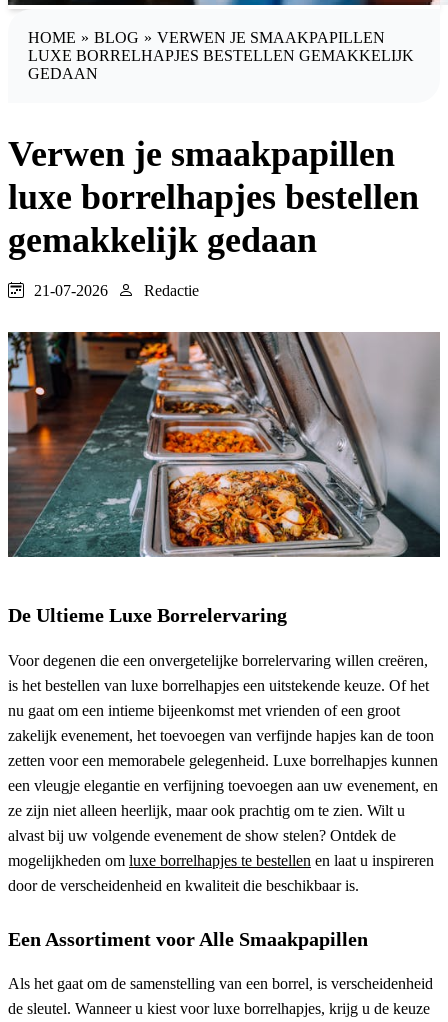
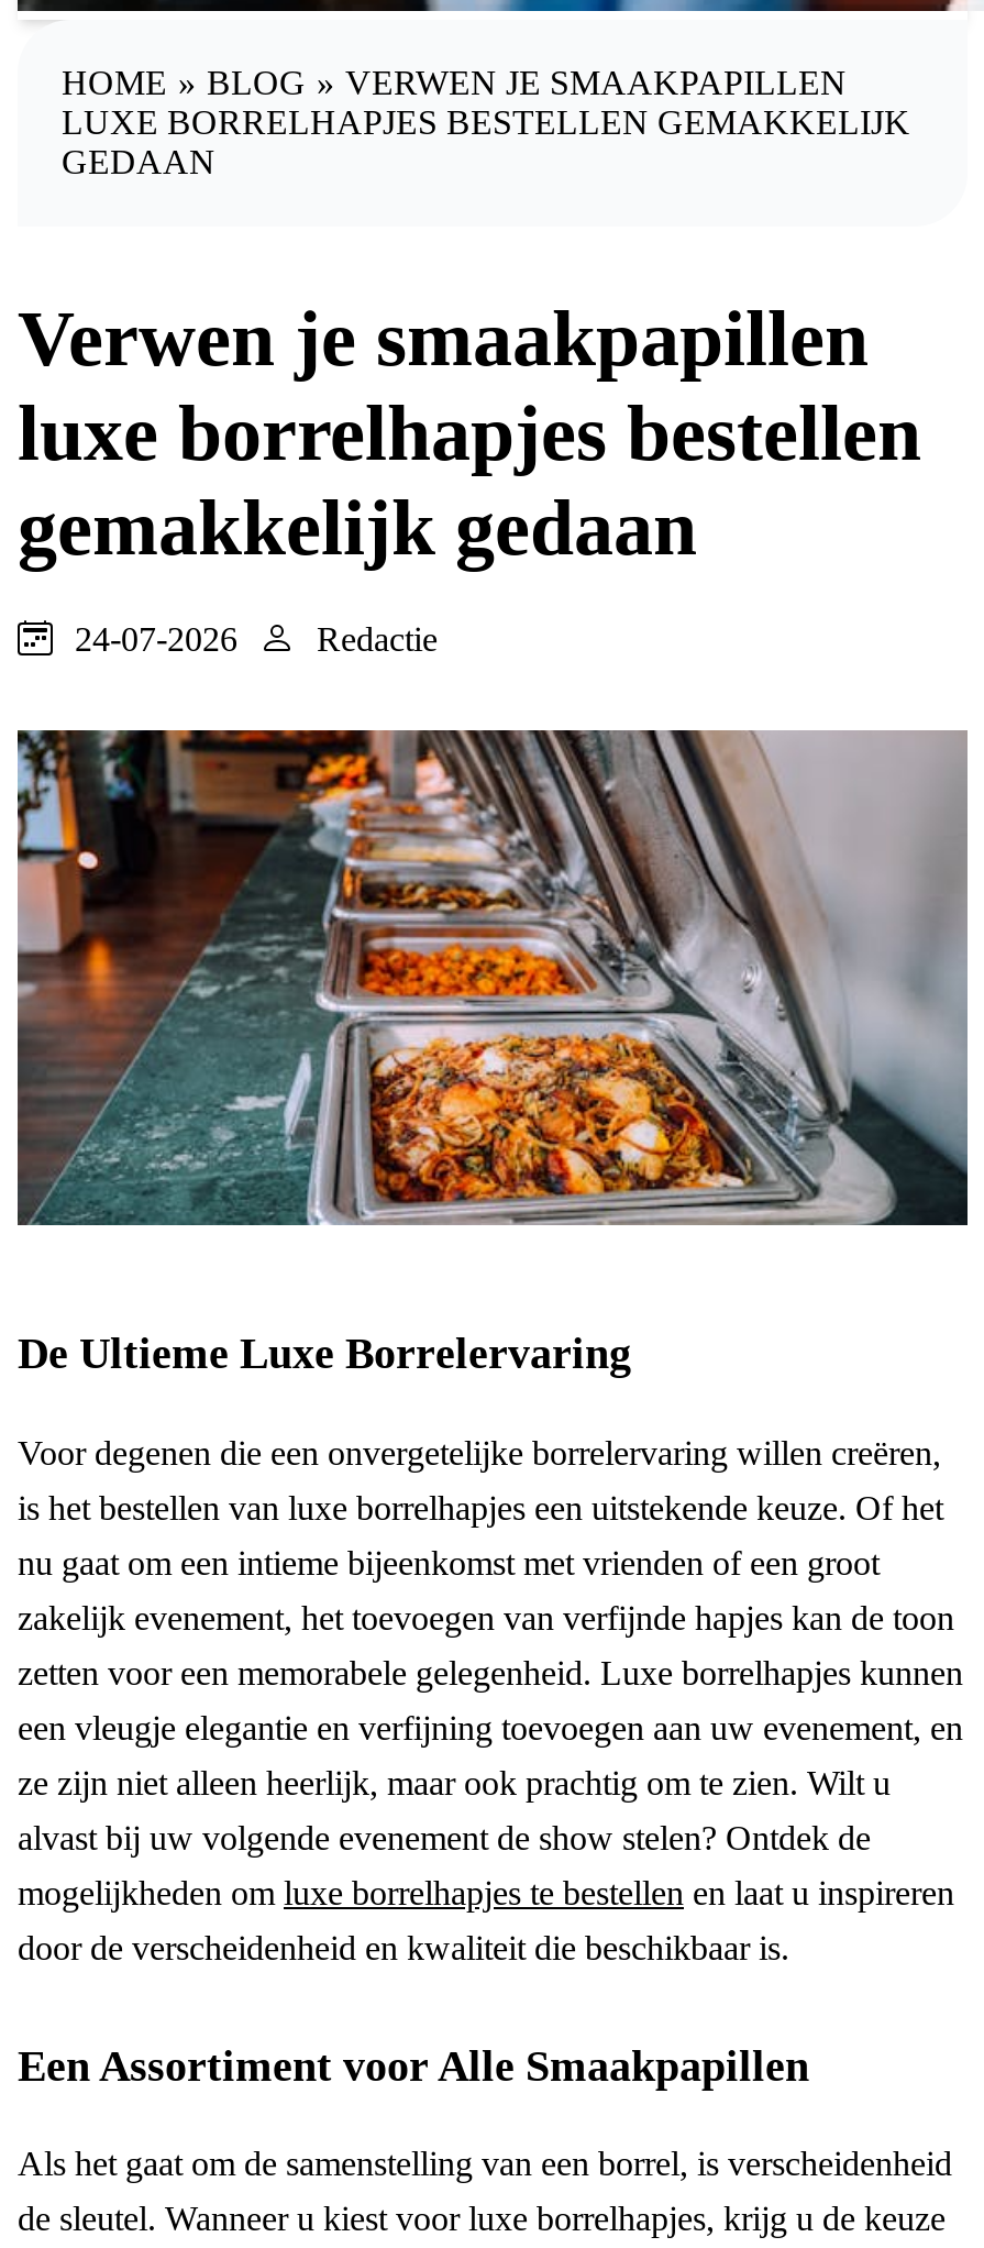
- 21-07-2026
+ 24-07-2026
